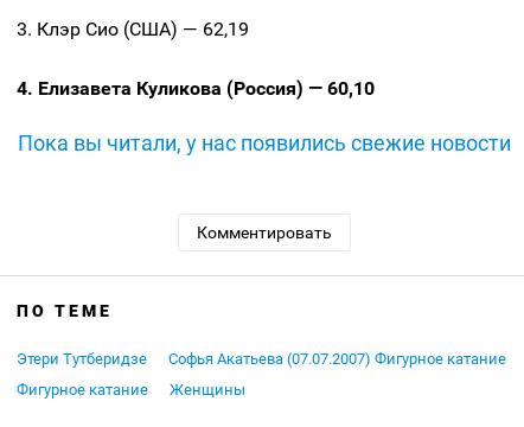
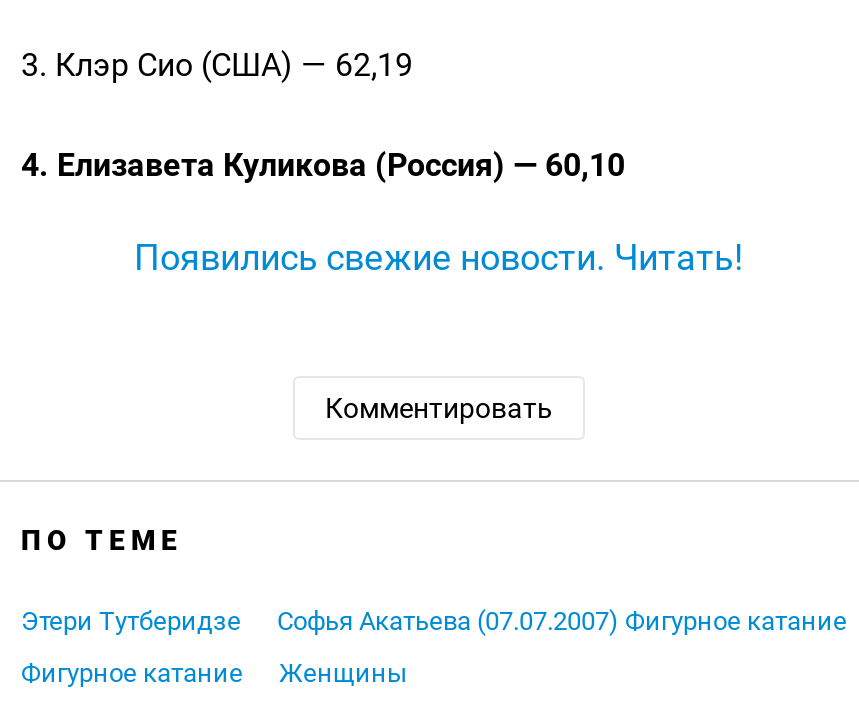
- Пока вы читали, у нас появились свежие новости
+ Появились свежие новости. Читать!
